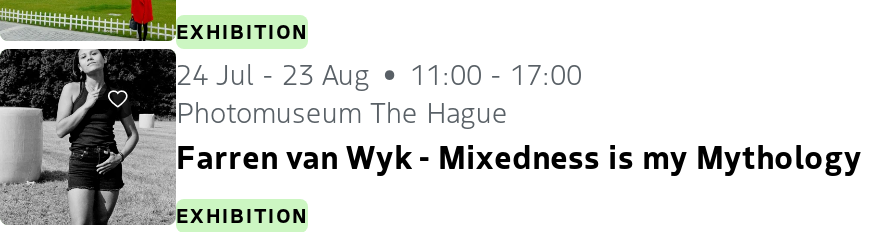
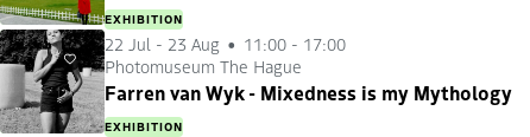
- 24 Jul - 23 Aug 11:00 - 17:00
+ 22 Jul - 23 Aug 11:00 - 17:00
